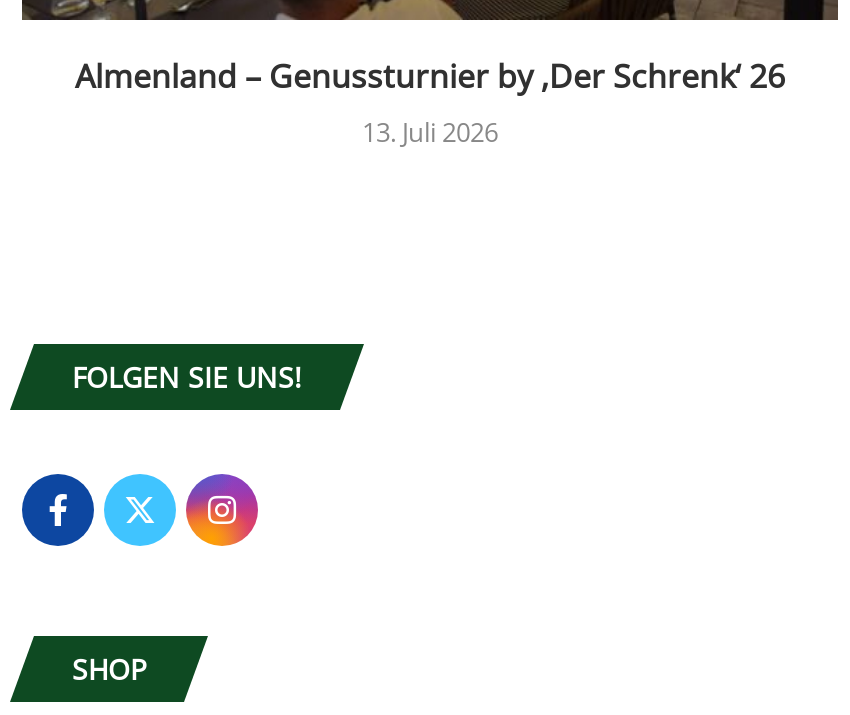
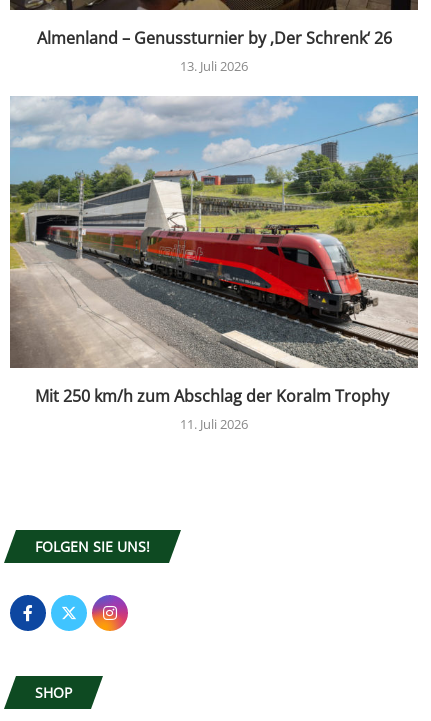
+ [image]
+ Mit 250 km/h zum Abschlag der Koralm Trophy
+ 11. Juli 2026
